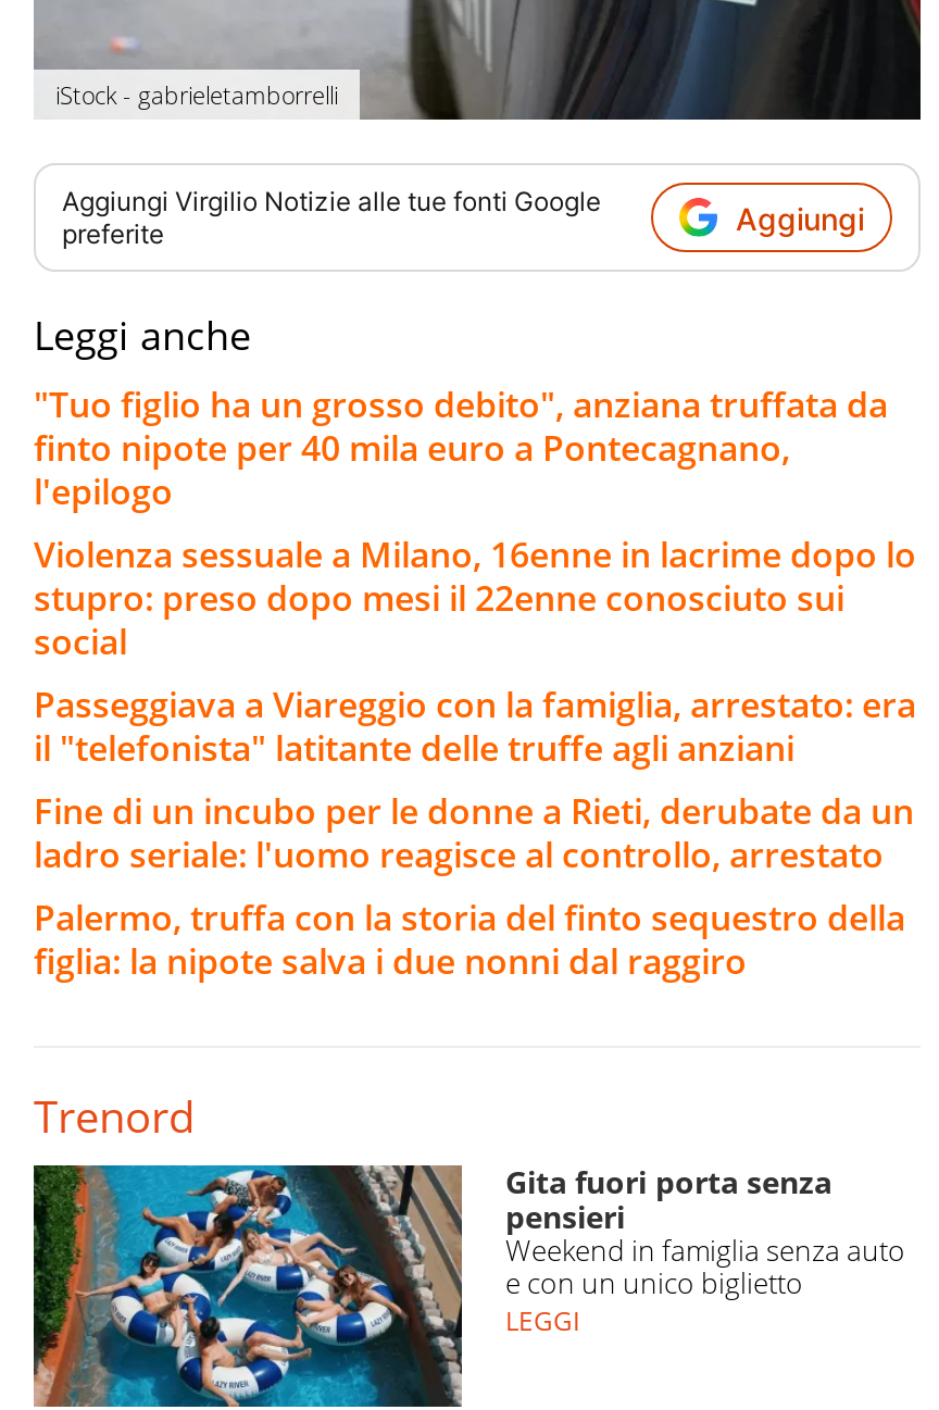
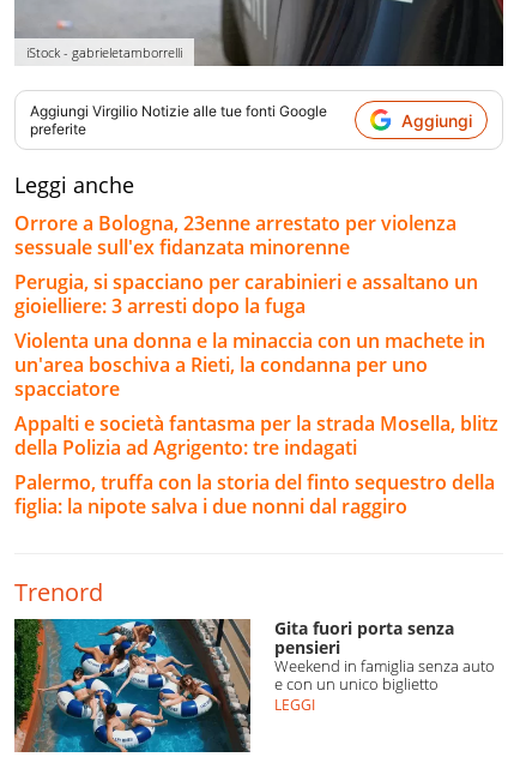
- "Tuo figlio ha un grosso debito", anziana truffata da
- finto nipote per 40 mila euro a Pontecagnano,
- l'epilogo
- Violenza sessuale a Milano, 16enne in lacrime dopo lo
- stupro: preso dopo mesi il 22enne conosciuto sui
- social
- Passeggiava a Viareggio con la famiglia, arrestato: era
- il "telefonista" latitante delle truffe agli anziani
- Fine di un incubo per le donne a Rieti, derubate da un
- ladro seriale: l'uomo reagisce al controllo, arrestato
+ Orrore a Bologna, 23enne arrestato per violenza
+ sessuale sull'ex fidanzata minorenne
+ Perugia, si spacciano per carabinieri e assaltano un
+ gioielliere: 3 arresti dopo la fuga
+ Violenta una donna e la minaccia con un machete in
+ un'area boschiva a Rieti, la condanna per uno
+ spacciatore
+ Appalti e società fantasma per la strada Mosella, blitz
+ della Polizia ad Agrigento: tre indagati
